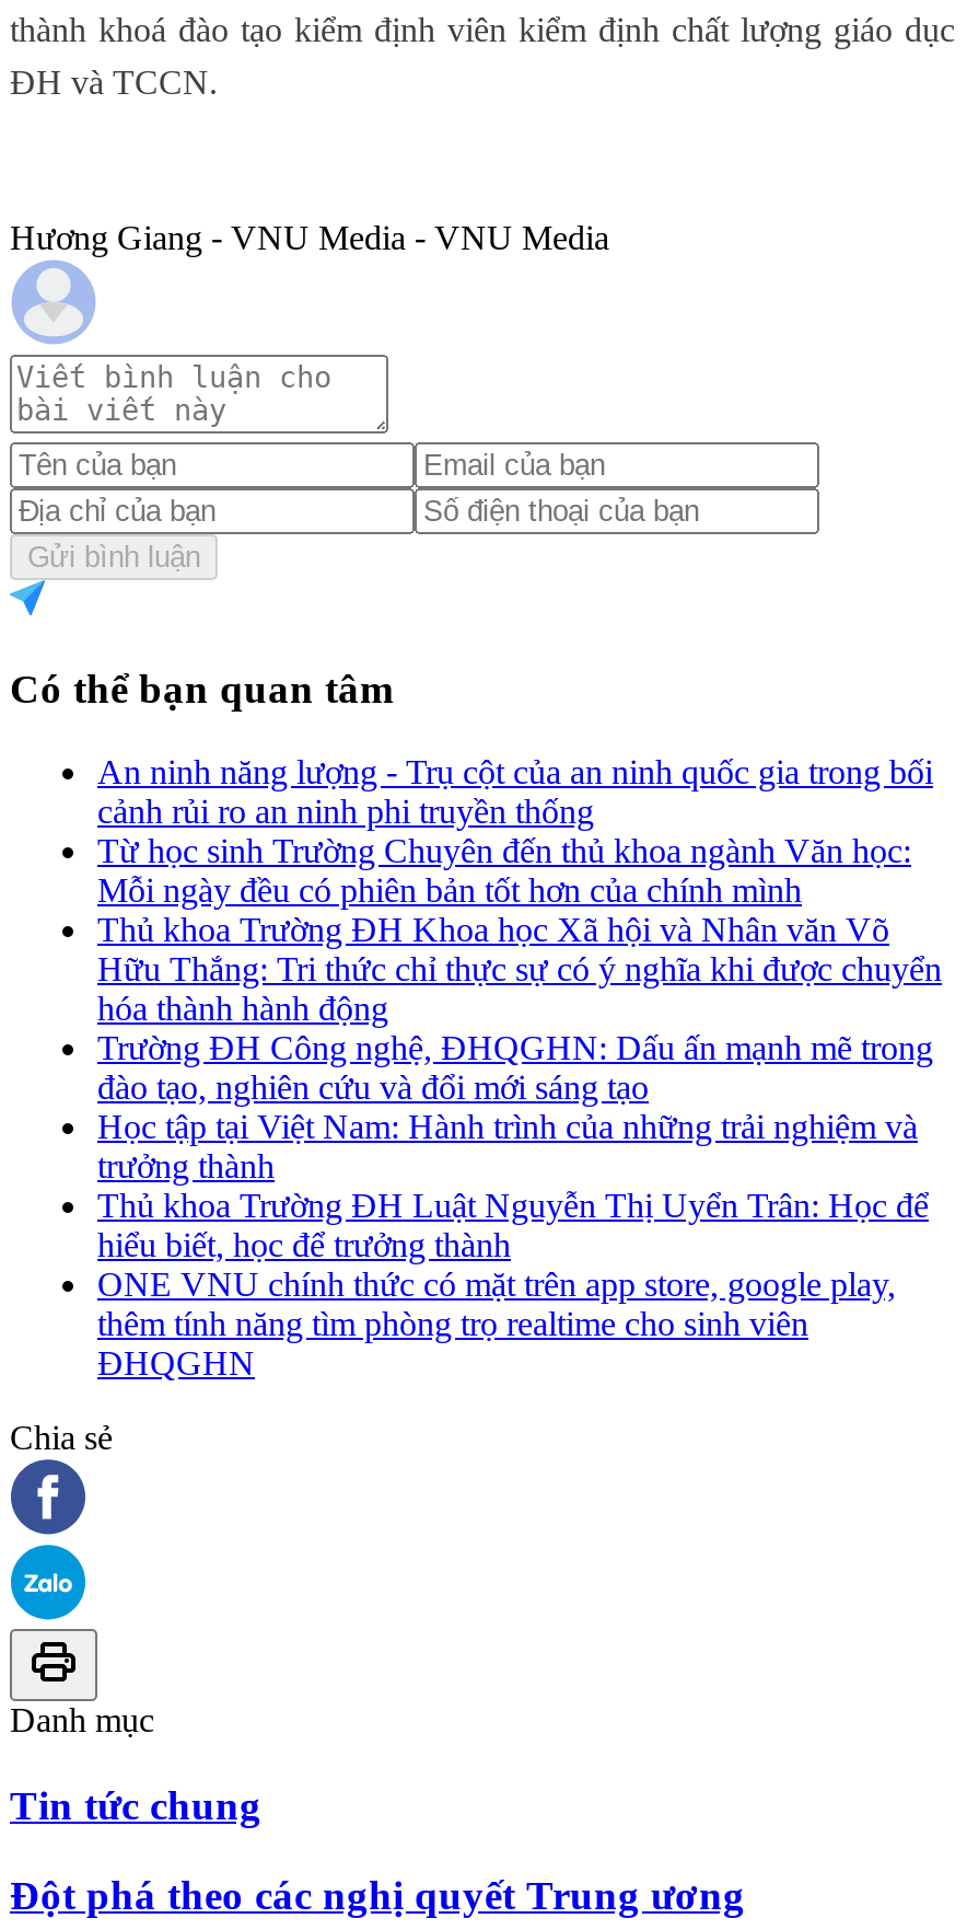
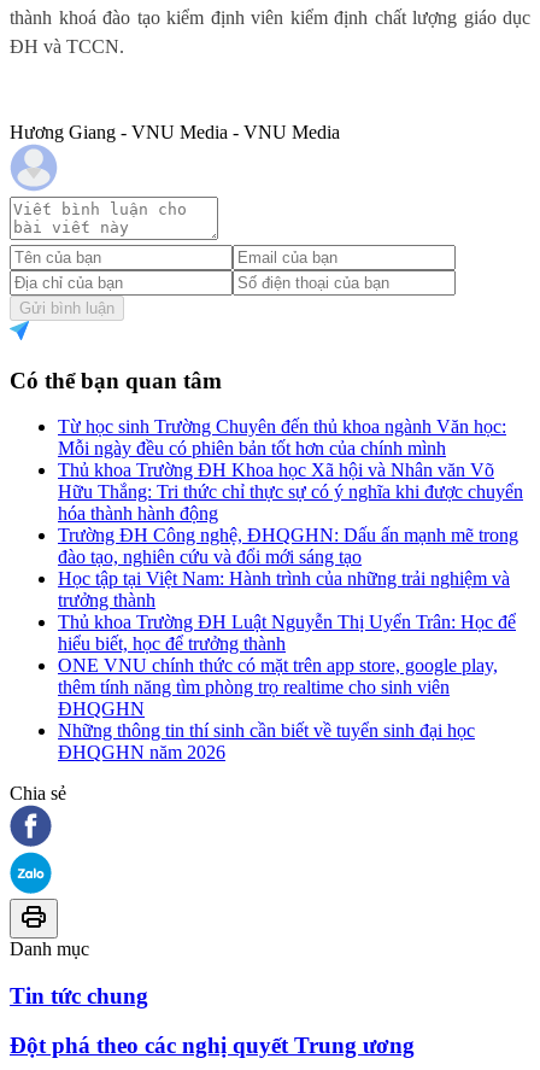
- An ninh năng lượng - Trụ cột của an ninh quốc gia trong bối
- cảnh rủi ro an ninh phi truyền thống

moved up: Từ học sinh Trường Chuyên đến thủ khoa ngành Văn học: | Mỗi ngày đều có phiên bản tốt hơn của chính mình | Thủ khoa Trường ĐH Khoa học Xã hội và Nhân văn Võ | ... | thêm tính năng tìm phòng trọ realtime cho sinh viên | ĐHQGHN

+ Những thông tin thí sinh cần biết về tuyển sinh đại học
+ ĐHQGHN năm 2026
